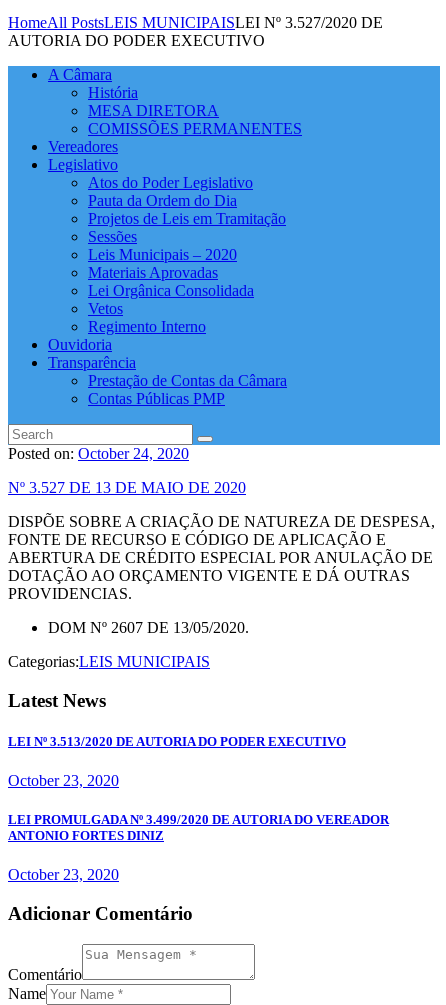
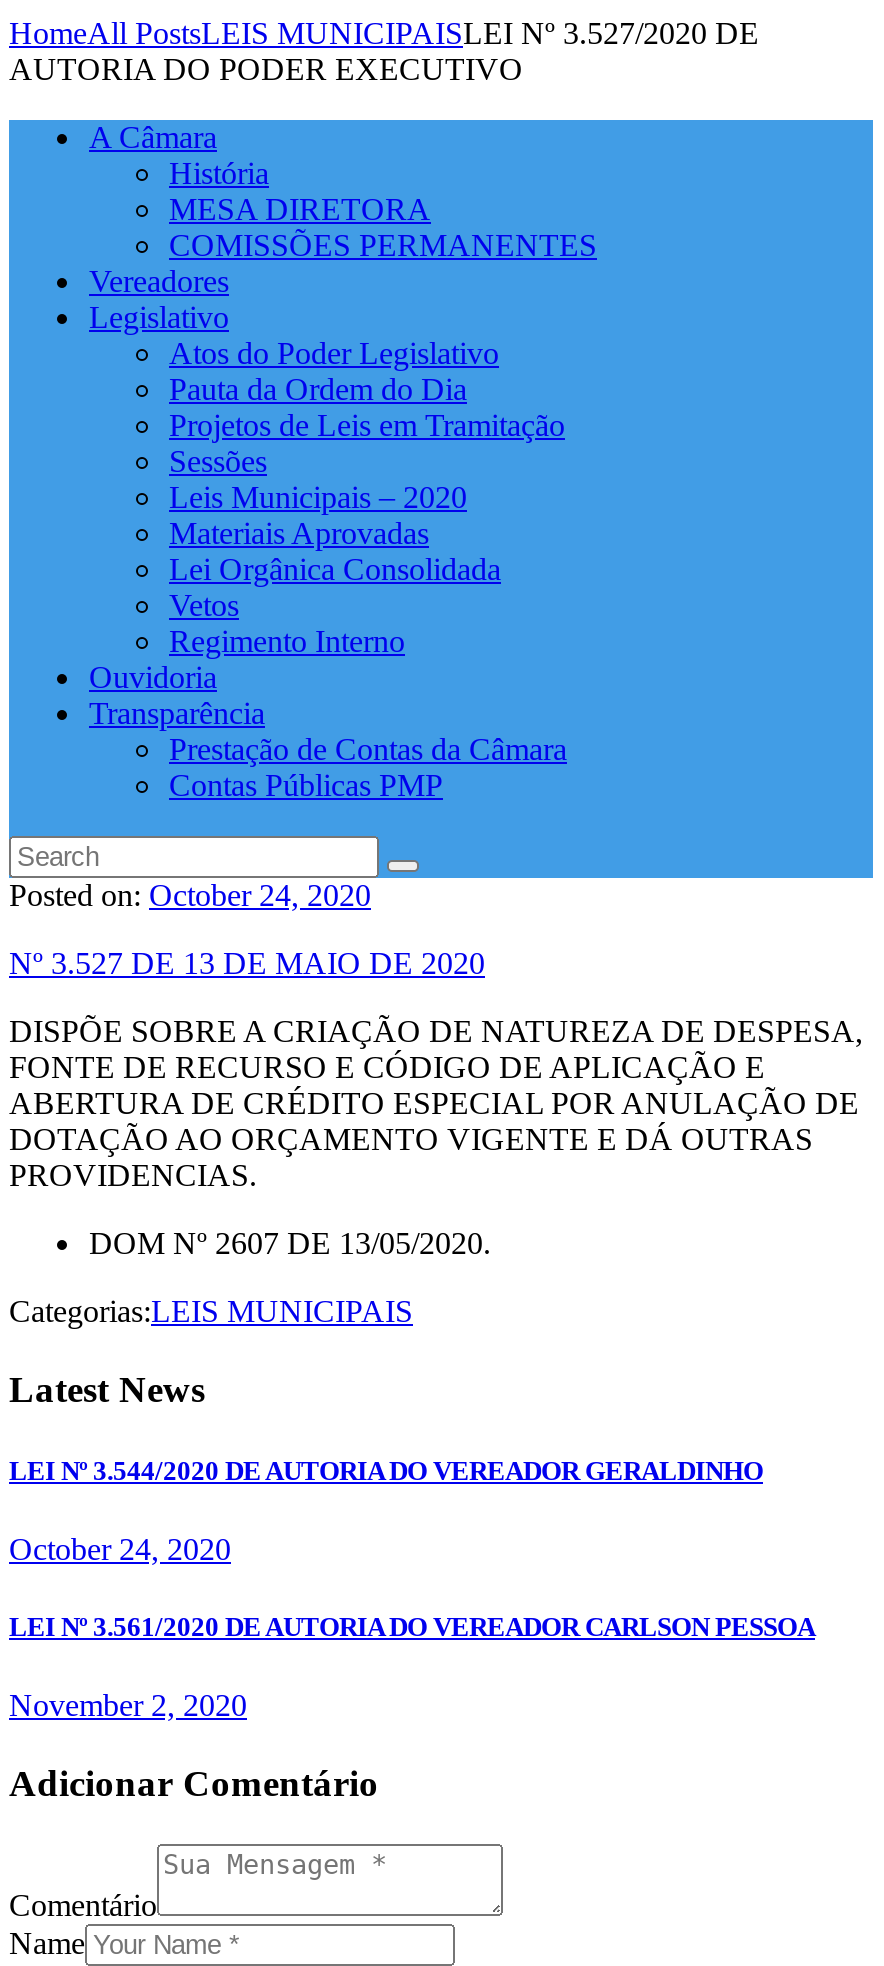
- LEI Nº 3.513/2020 DE AUTORIA DO PODER EXECUTIVO
+ LEI Nº 3.544/2020 DE AUTORIA DO VEREADOR GERALDINHO

- October 23, 2020
+ October 24, 2020

- LEI PROMULGADA Nº 3.499/2020 DE AUTORIA DO VEREADOR
- ANTONIO FORTES DINIZ
+ LEI Nº 3.561/2020 DE AUTORIA DO VEREADOR CARLSON PESSOA

- October 23, 2020
+ November 2, 2020
